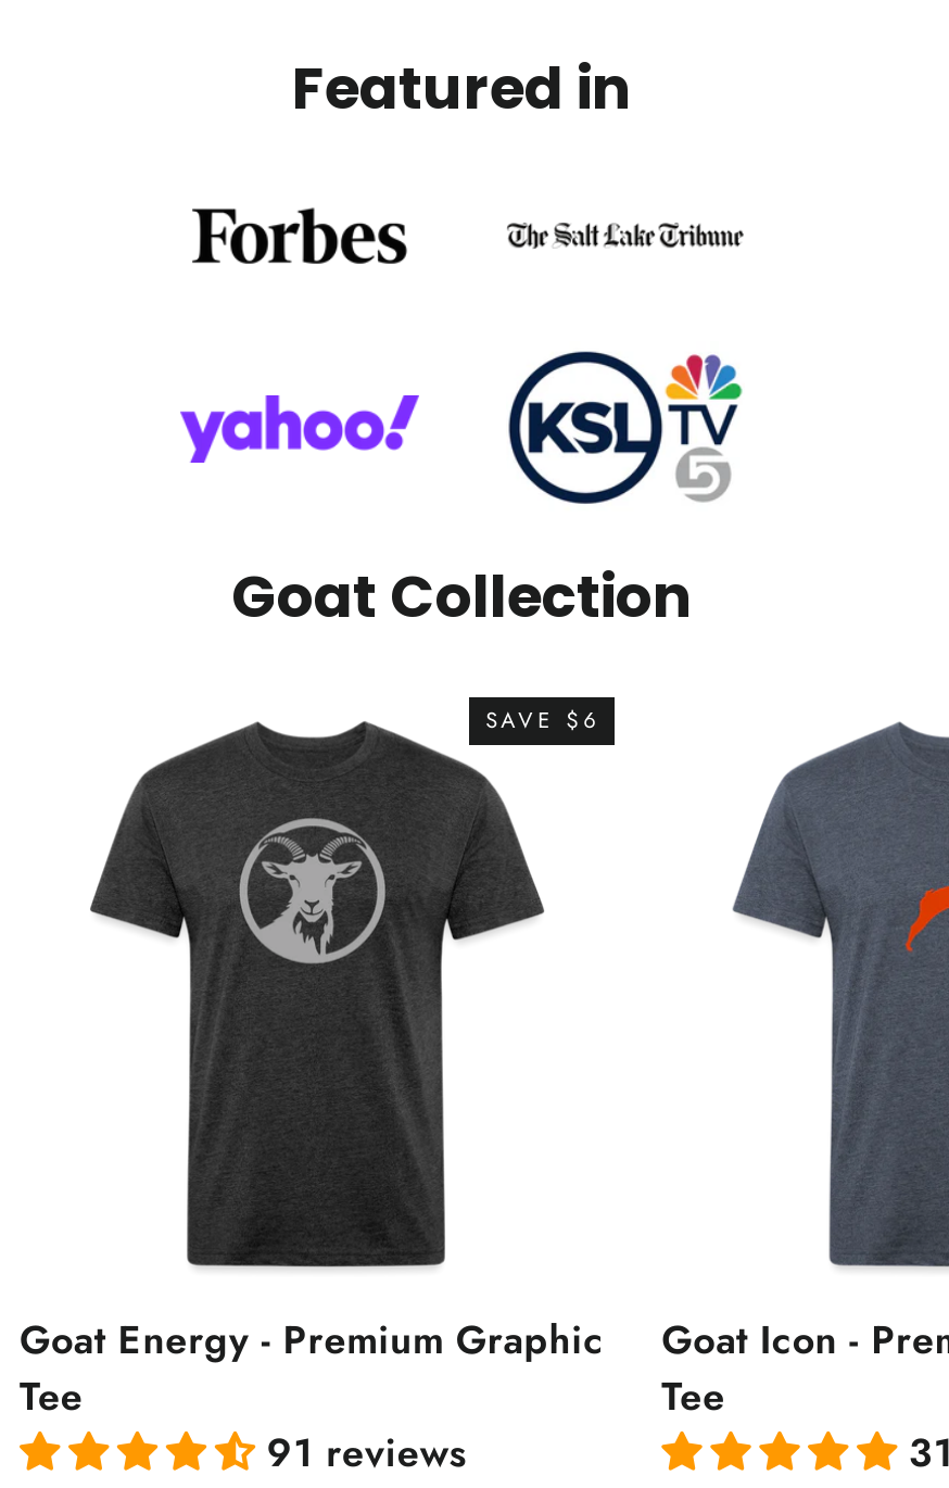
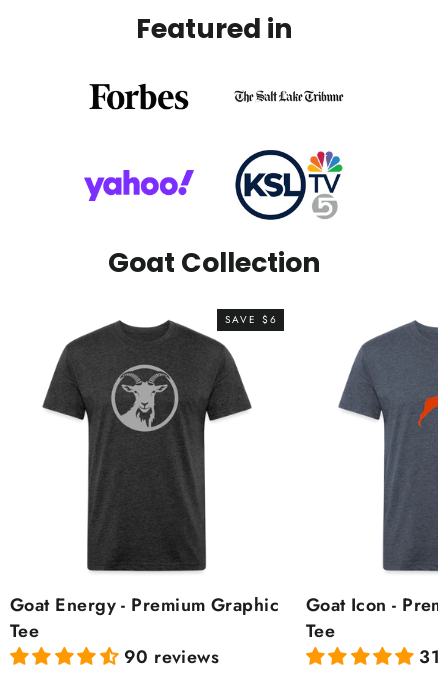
- 91 reviews
+ 90 reviews
